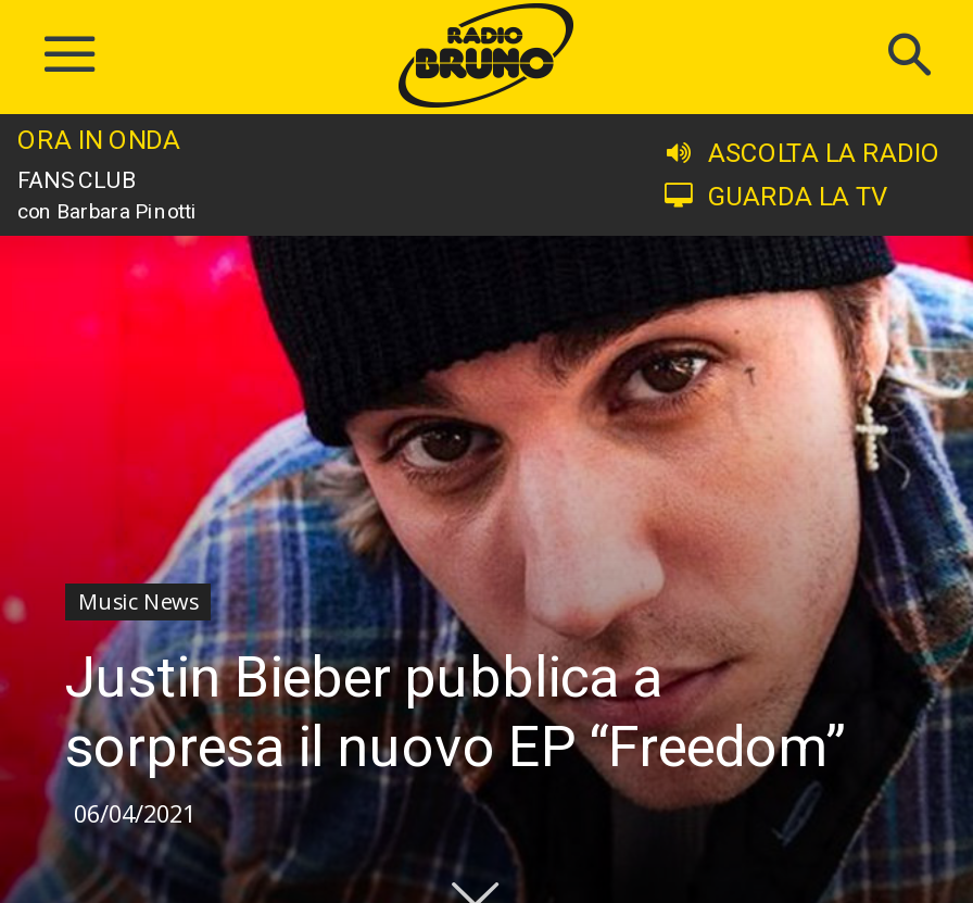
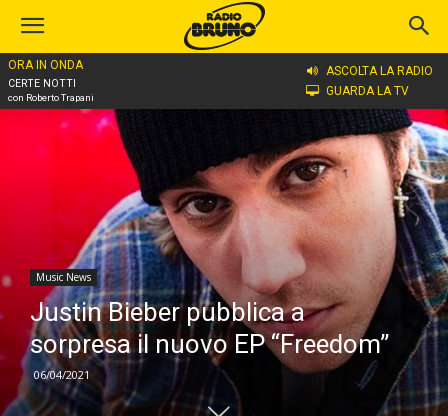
- FANS CLUB
- con Barbara Pinotti
+ CERTE NOTTI
+ con Roberto Trapani
